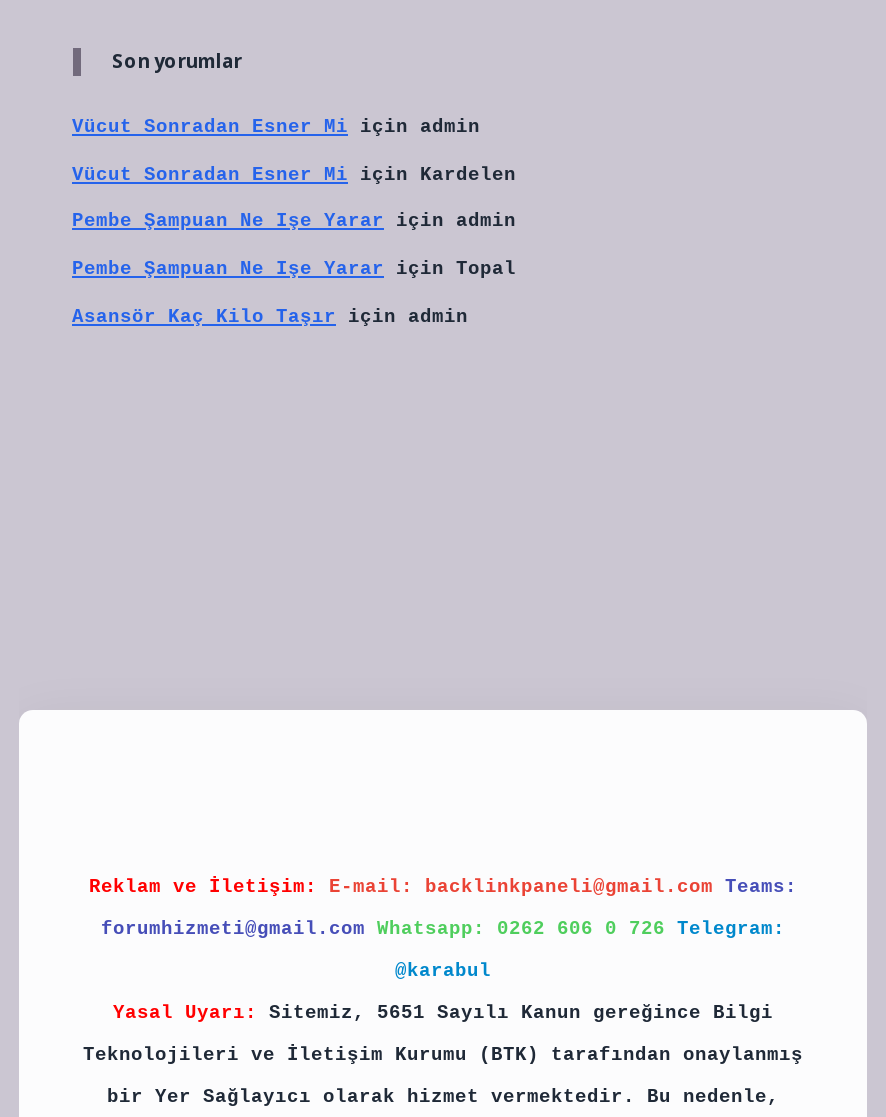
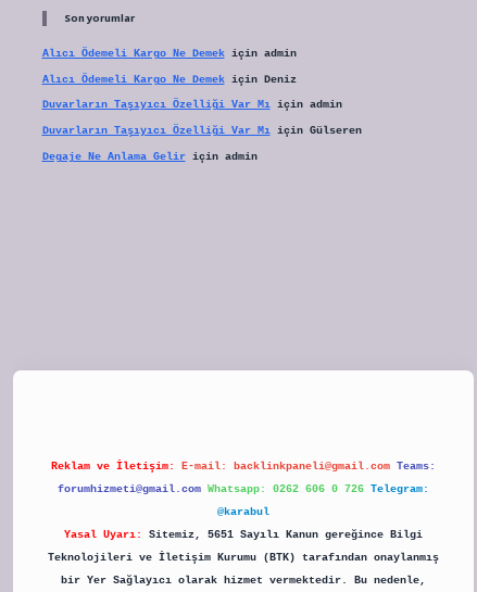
- Vücut Sonradan Esner Mi için admin
+ Alıcı Ödemeli Kargo Ne Demek için admin

- Vücut Sonradan Esner Mi için Kardelen
+ Alıcı Ödemeli Kargo Ne Demek için Deniz

- Pembe Şampuan Ne Işe Yarar için admin
+ Duvarların Taşıyıcı Özelliği Var Mı için admin

- Pembe Şampuan Ne Işe Yarar için Topal
+ Duvarların Taşıyıcı Özelliği Var Mı için Gülseren

- Asansör Kaç Kilo Taşır için admin
+ Degaje Ne Anlama Gelir için admin
